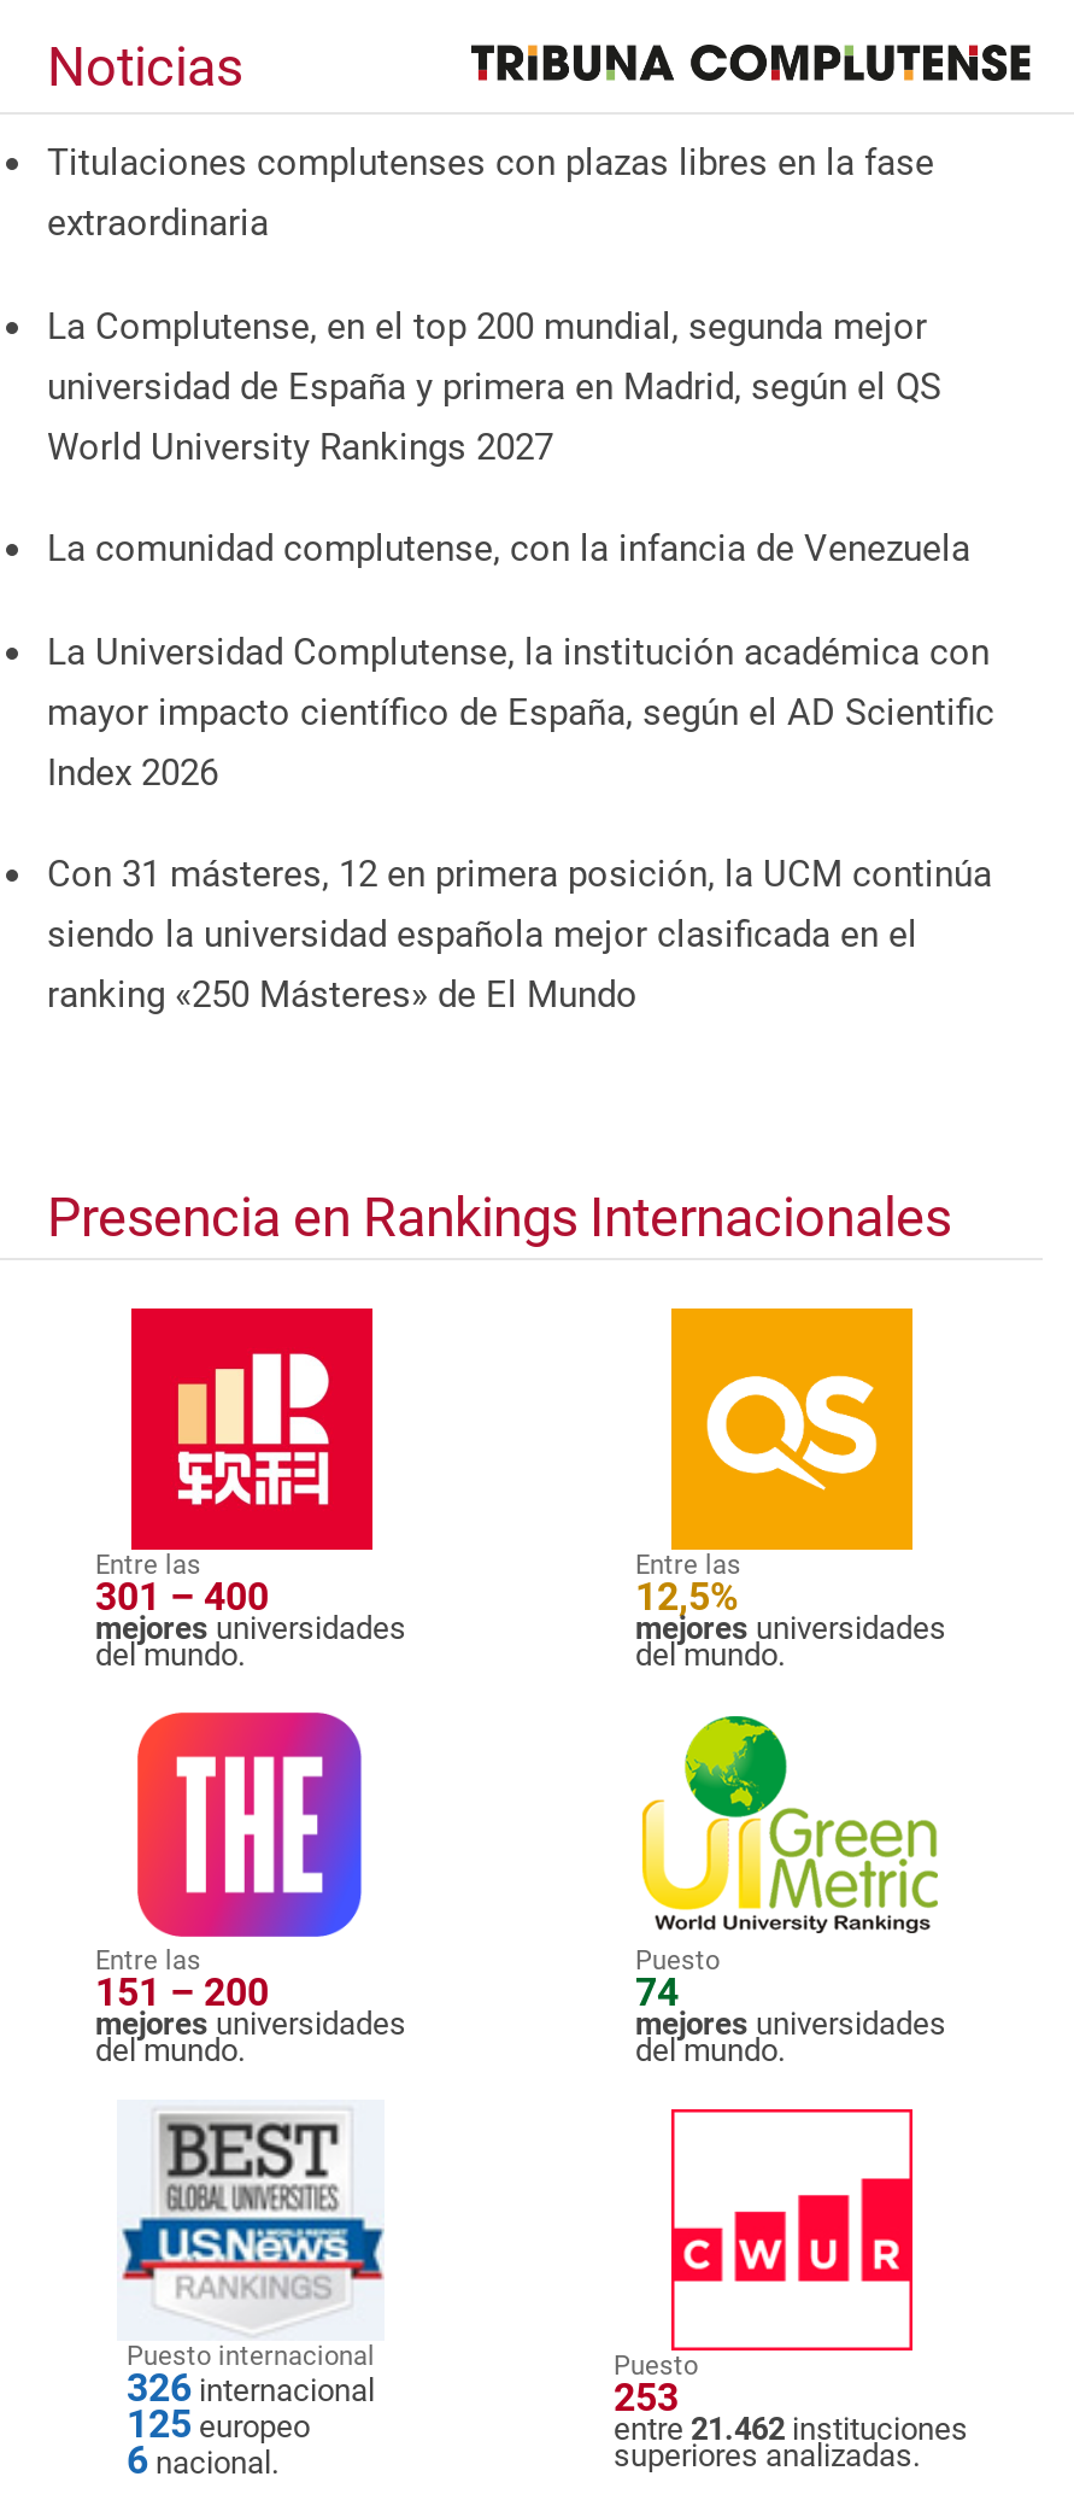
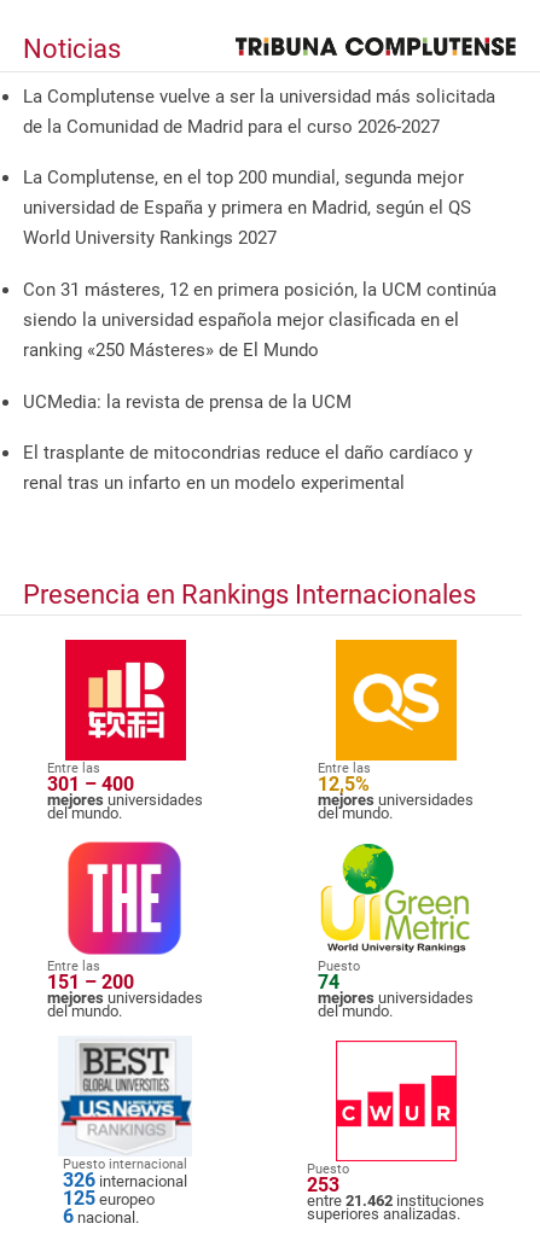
- Titulaciones complutenses con plazas libres en la fase
- extraordinaria
+ La Complutense vuelve a ser la universidad más solicitada
+ de la Comunidad de Madrid para el curso 2026-2027

- La comunidad complutense, con la infancia de Venezuela
- La Universidad Complutense, la institución académica con
- mayor impacto científico de España, según el AD Scientific
- Index 2026

moved up: Con 31 másteres, 12 en primera posición, la UCM continúa | siendo la universidad española mejor clasificada en el | ranking «250 Másteres» de El Mundo

+ UCMedia: la revista de prensa de la UCM
+ El trasplante de mitocondrias reduce el daño cardíaco y
+ renal tras un infarto en un modelo experimental
